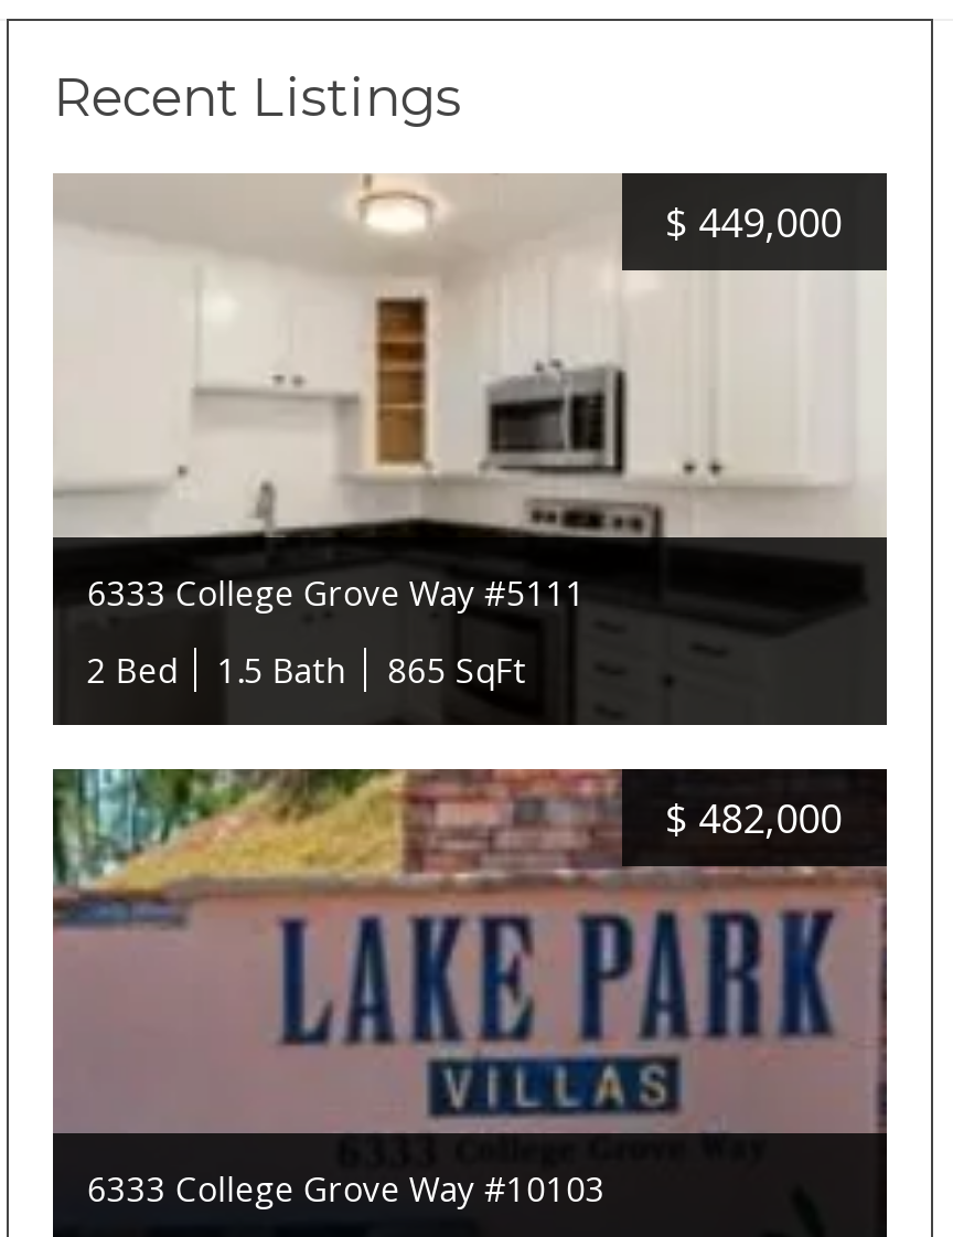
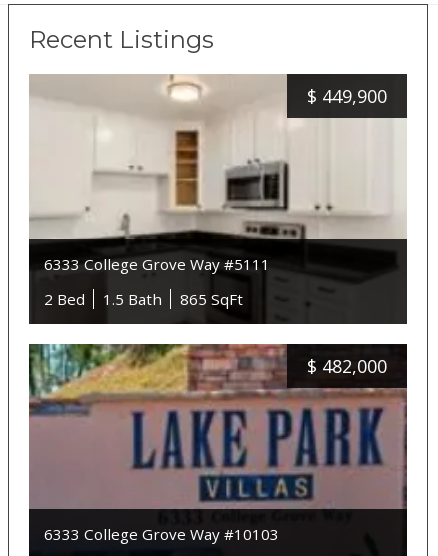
- $ 449,000
+ $ 449,900
